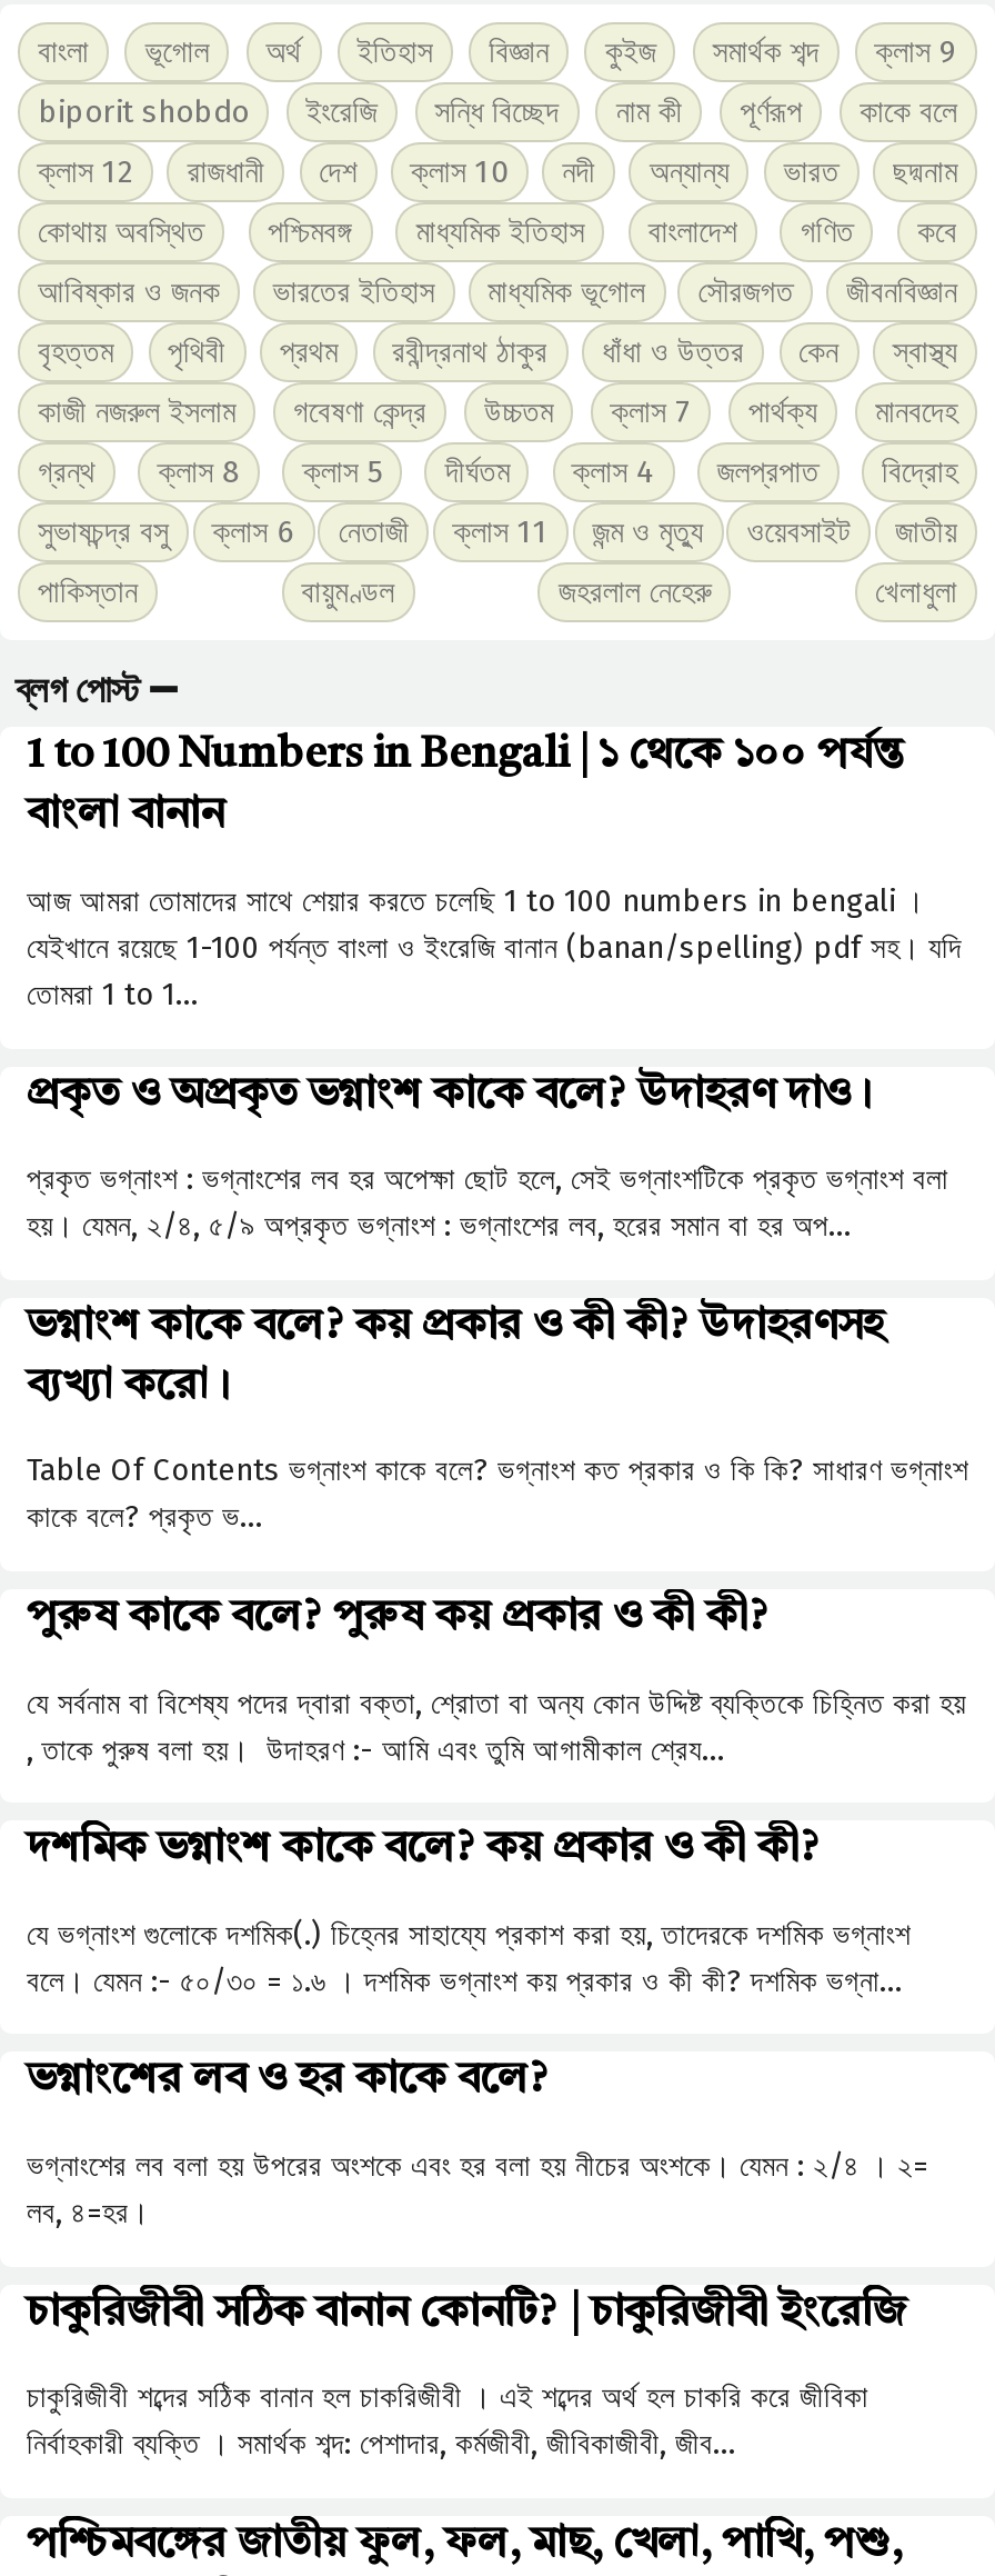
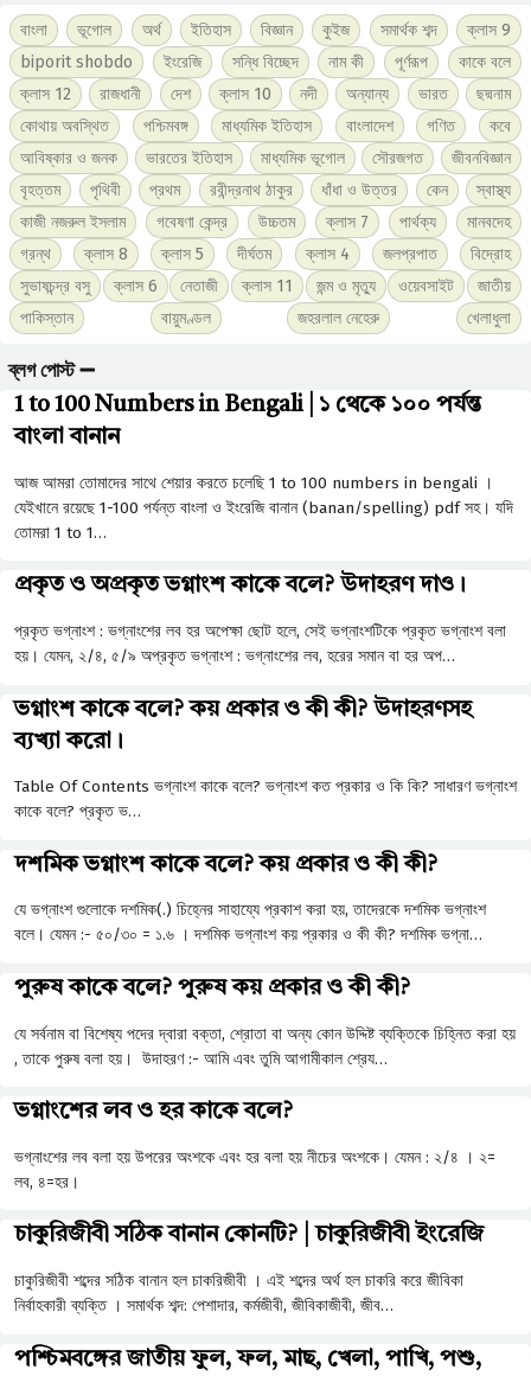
moved down: পুরুষ কাকে বলে? পুরুষ কয় প্রকার ও কী কী? | যে সর্বনাম বা বিশেষ্য পদের দ্বারা বক্তা, শ্রোতা বা অন্য কোন উদ্দিষ্ট ব্যক্তিকে চিহ্নিত করা হয় | , তাকে পুরুষ বলা হয়। উদাহরণ :- আমি এবং তুমি আগামীকাল শ্রেয…

moved up: দশমিক ভগ্নাংশ কাকে বলে? কয় প্রকার ও কী কী? | যে ভগ্নাংশ গুলোকে দশমিক(.) চিহ্নের সাহায্যে প্রকাশ করা হয়, তাদেরকে দশমিক ভগ্নাংশ | বলে। যেমন :- ৫০/৩০ = ১.৬ । দশমিক ভগ্নাংশ কয় প্রকার ও কী কী? দশমিক ভগ্না…
